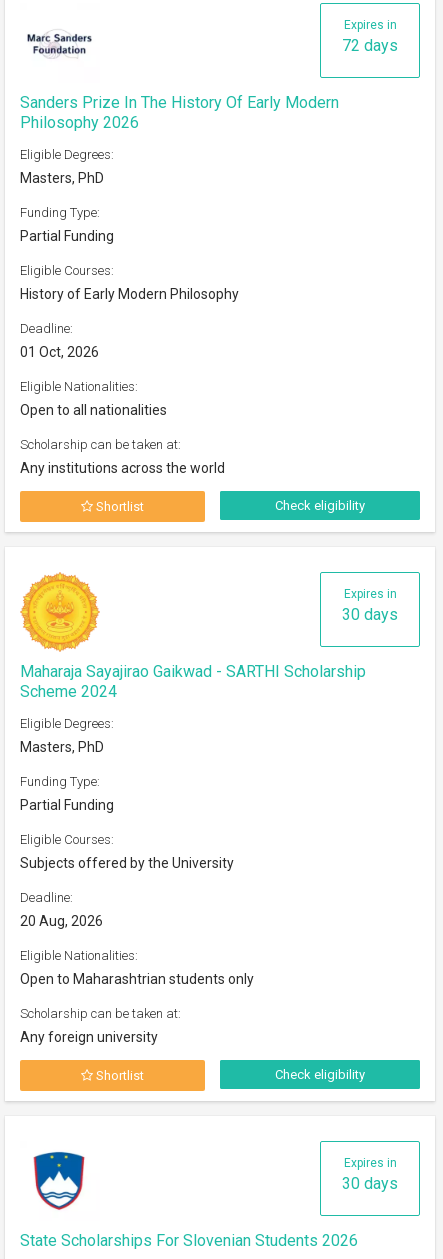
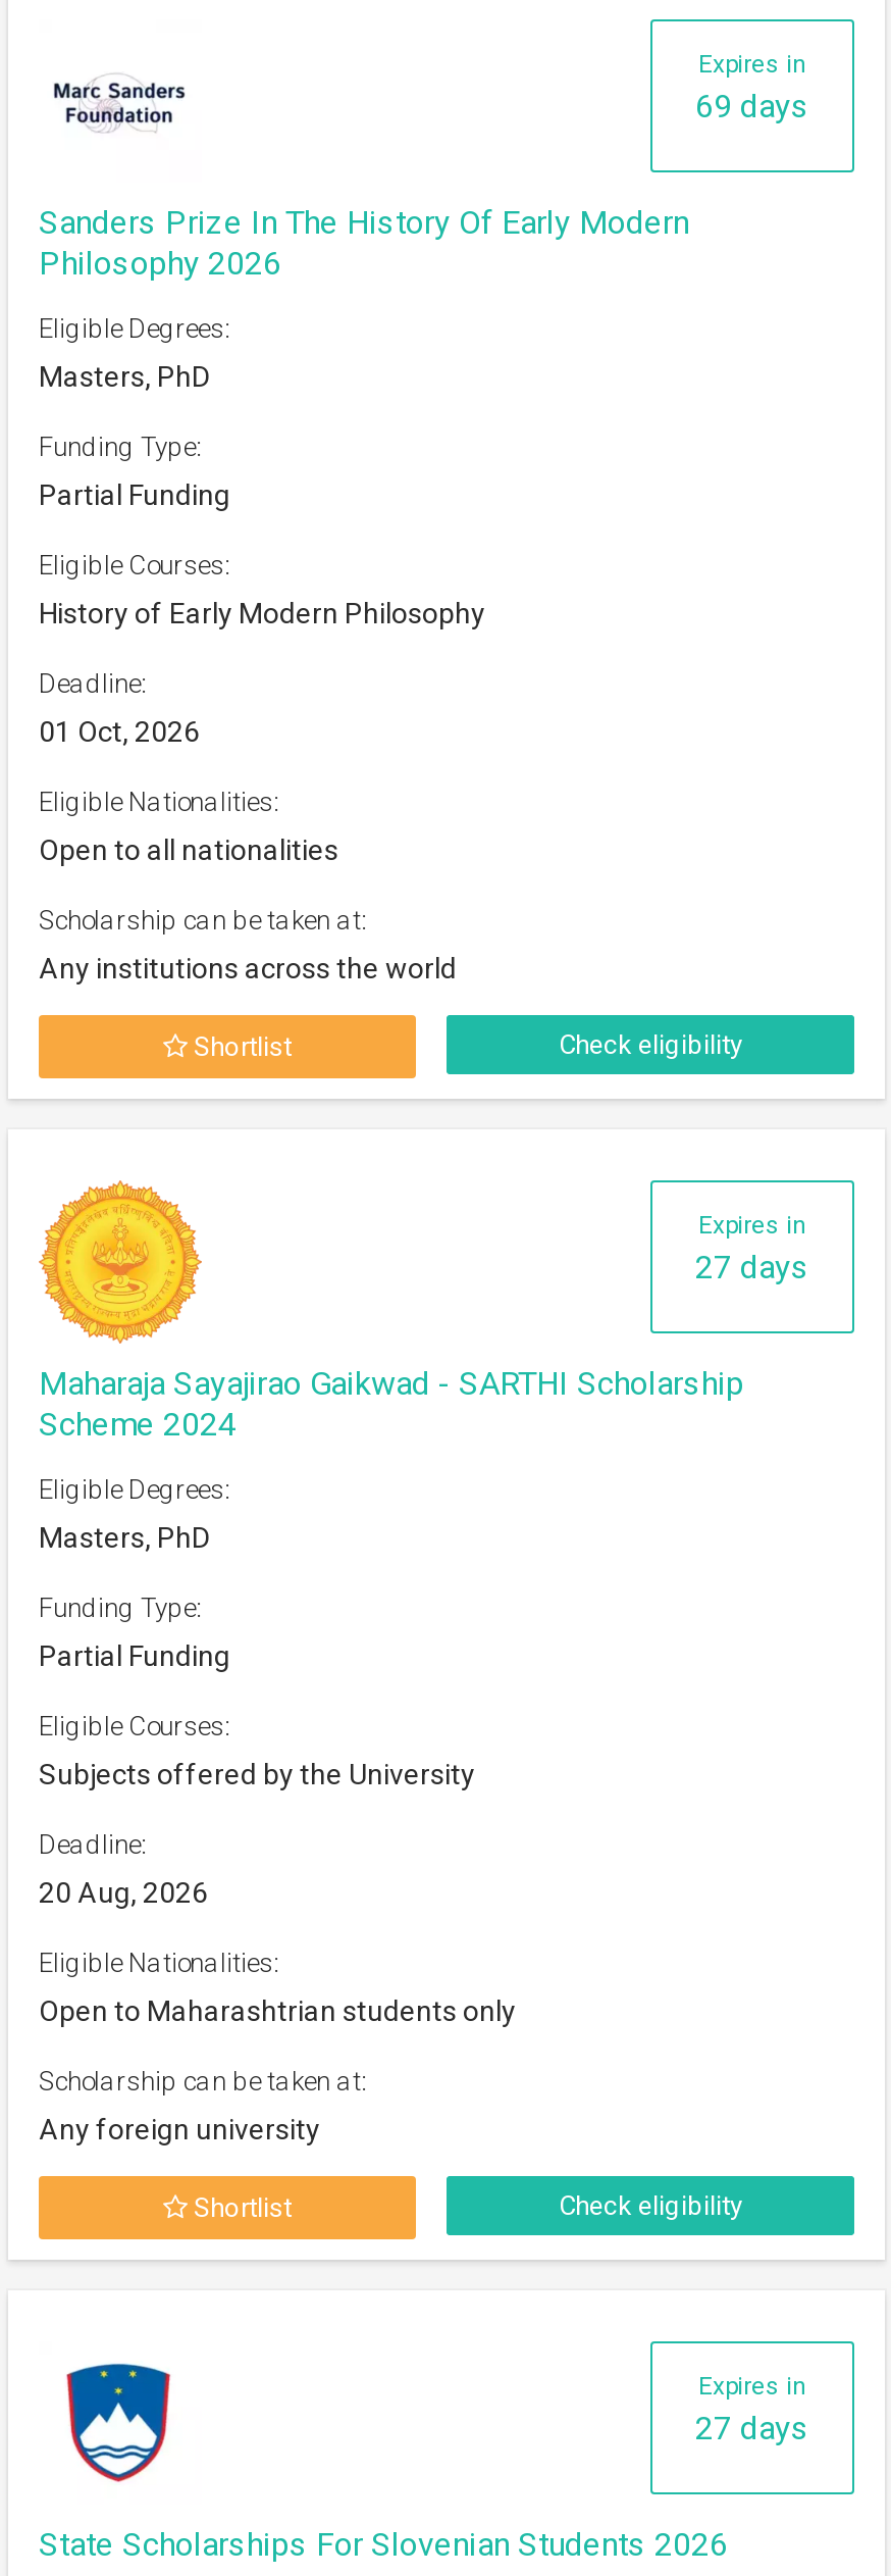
- 72 days
+ 69 days

- 30 days
+ 27 days

- 30 days
+ 27 days
